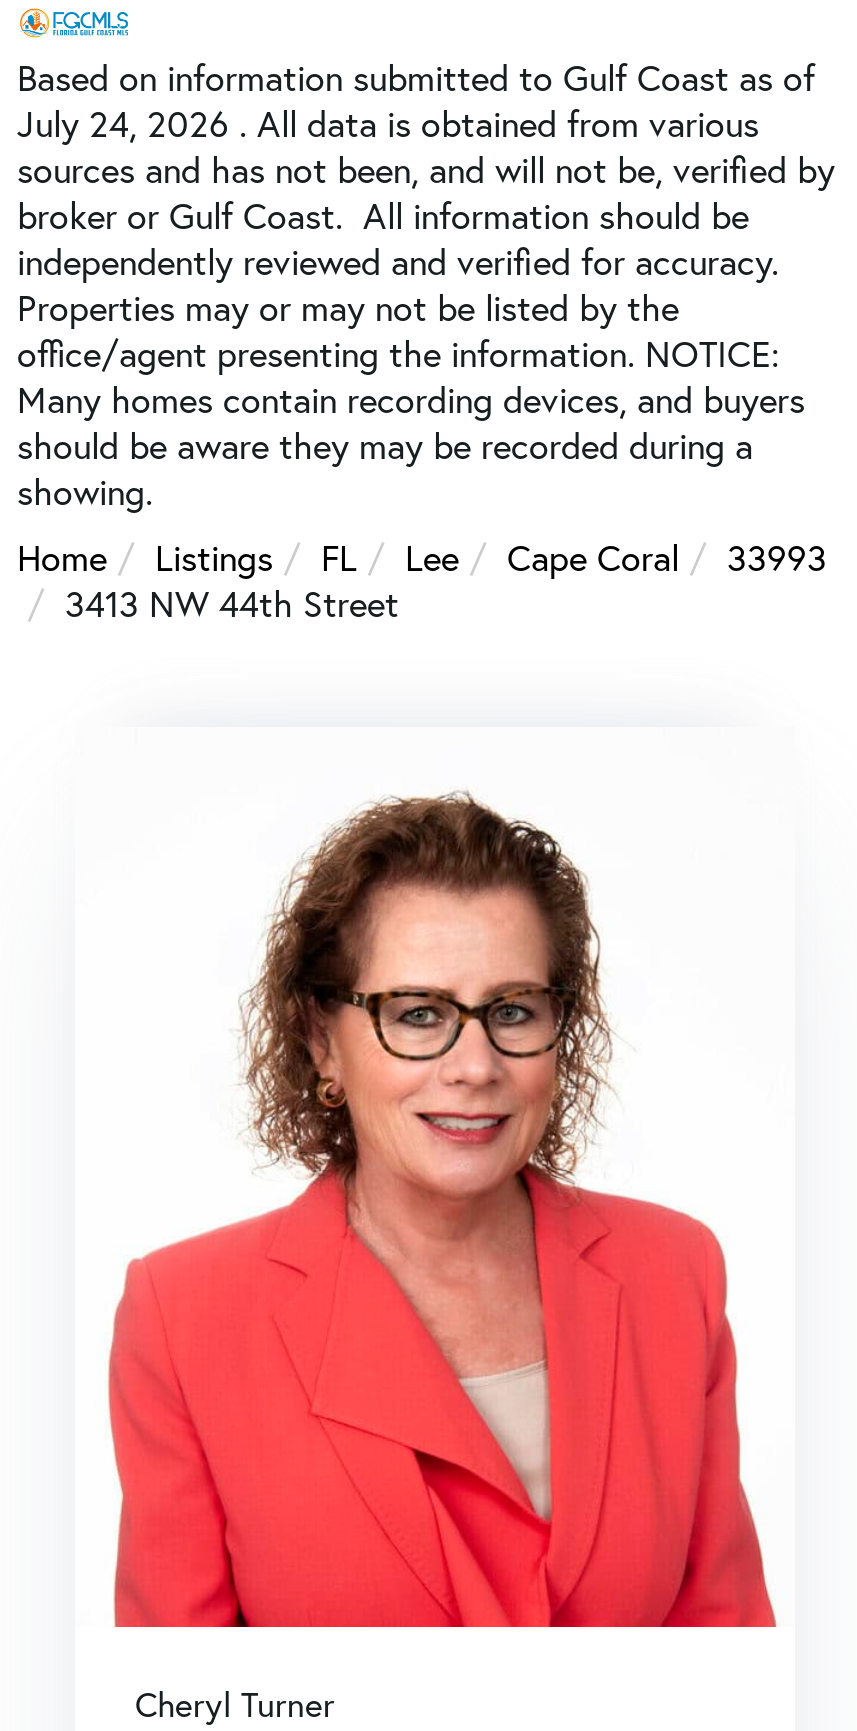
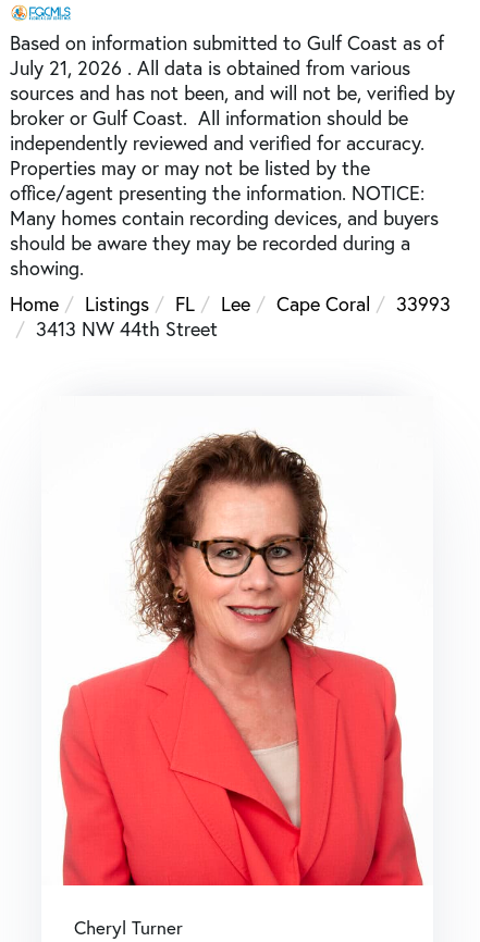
- July 24, 2026 . All data is obtained from various
+ July 21, 2026 . All data is obtained from various
